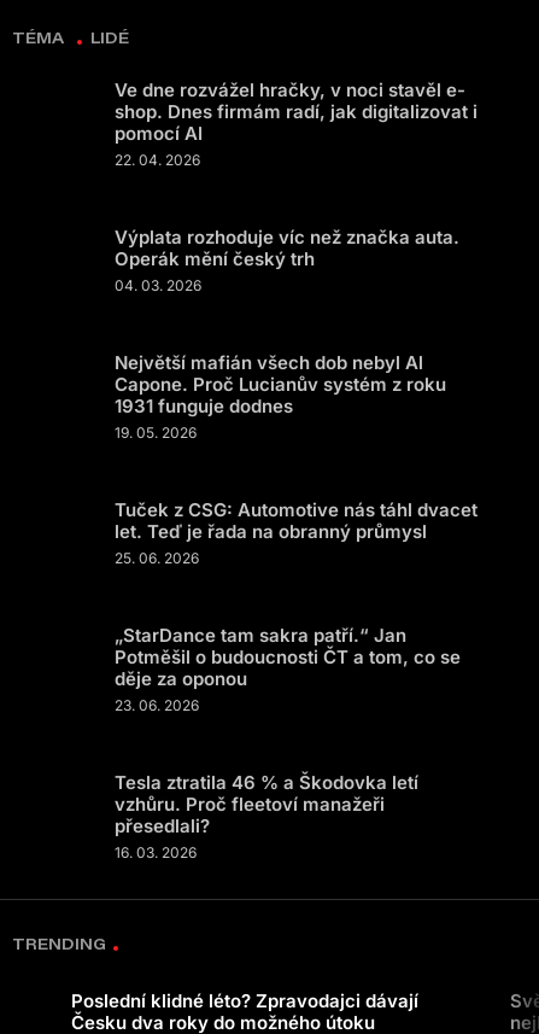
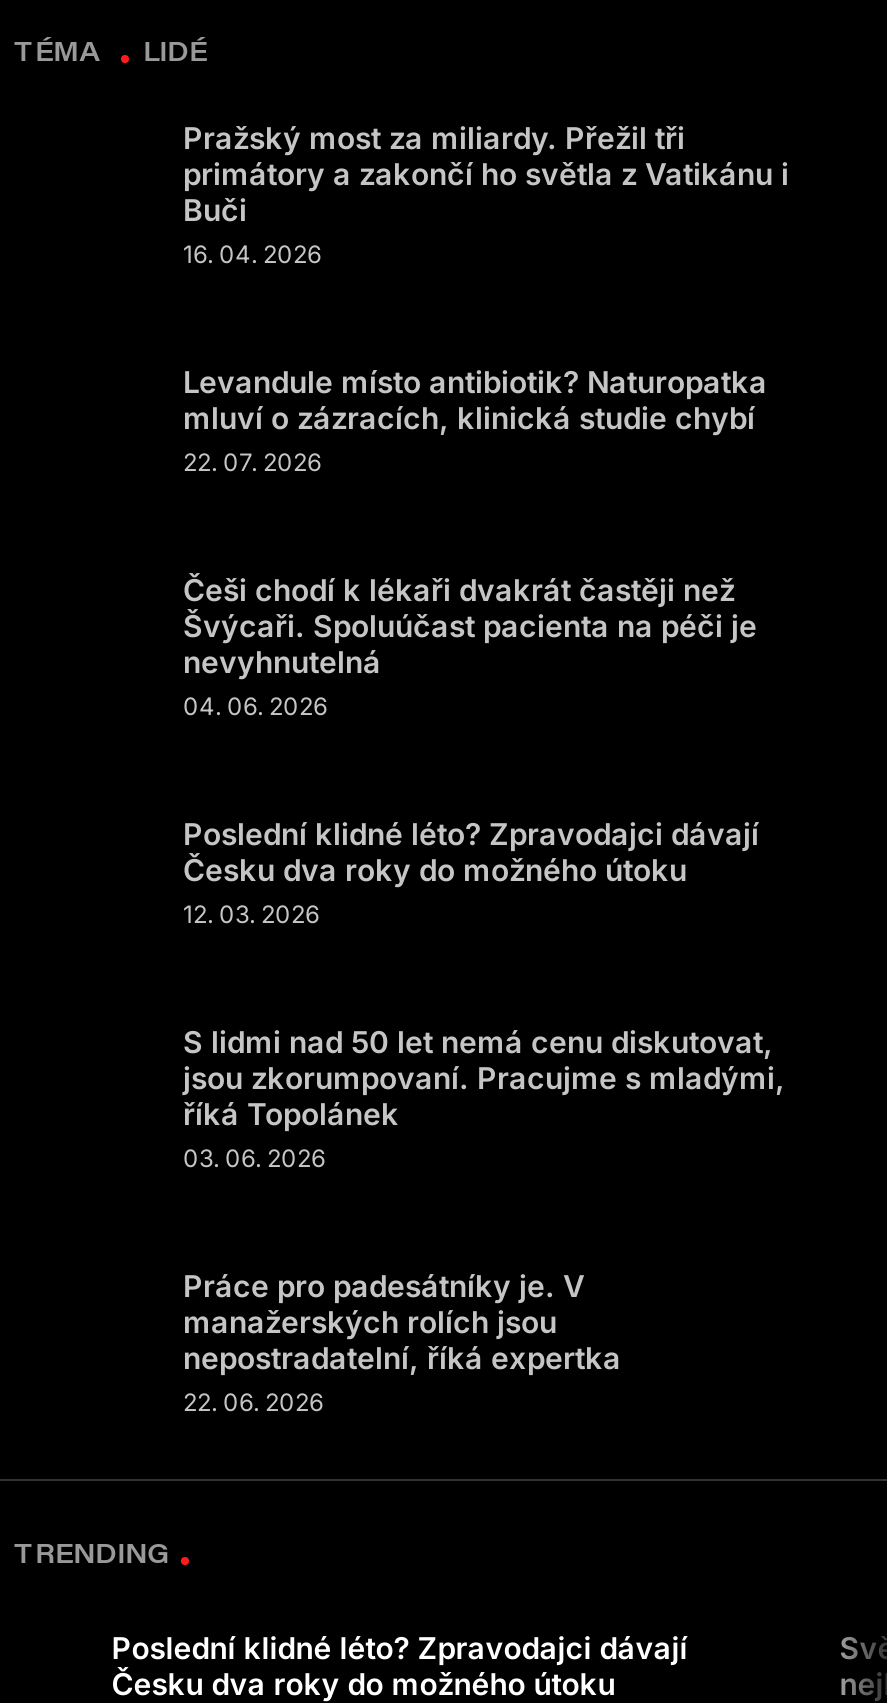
- Ve dne rozvážel hračky, v noci stavěl e-
- shop. Dnes firmám radí, jak digitalizovat i
- pomocí AI
- 22. 04. 2026
+ Pražský most za miliardy. Přežil tři
+ primátory a zakončí ho světla z Vatikánu i
+ Buči
+ 16. 04. 2026

- Výplata rozhoduje víc než značka auta.
- Operák mění český trh
- 04. 03. 2026
+ Levandule místo antibiotik? Naturopatka
+ mluví o zázracích, klinická studie chybí
+ 22. 07. 2026

- Největší mafián všech dob nebyl Al
- Capone. Proč Lucianův systém z roku
- 1931 funguje dodnes
- 19. 05. 2026
+ Češi chodí k lékaři dvakrát častěji než
+ Švýcaři. Spoluúčast pacienta na péči je
+ nevyhnutelná
+ 04. 06. 2026

- Tuček z CSG: Automotive nás táhl dvacet
- let. Teď je řada na obranný průmysl
- 25. 06. 2026
+ Poslední klidné léto? Zpravodajci dávají
+ Česku dva roky do možného útoku
+ 12. 03. 2026

- „StarDance tam sakra patří.“ Jan
- Potměšil o budoucnosti ČT a tom, co se
- děje za oponou
- 23. 06. 2026
+ S lidmi nad 50 let nemá cenu diskutovat,
+ jsou zkorumpovaní. Pracujme s mladými,
+ říká Topolánek
+ 03. 06. 2026

- Tesla ztratila 46 % a Škodovka letí
- vzhůru. Proč fleetoví manažeři
- přesedlali?
- 16. 03. 2026
+ Práce pro padesátníky je. V
+ manažerských rolích jsou
+ nepostradatelní, říká expertka
+ 22. 06. 2026
